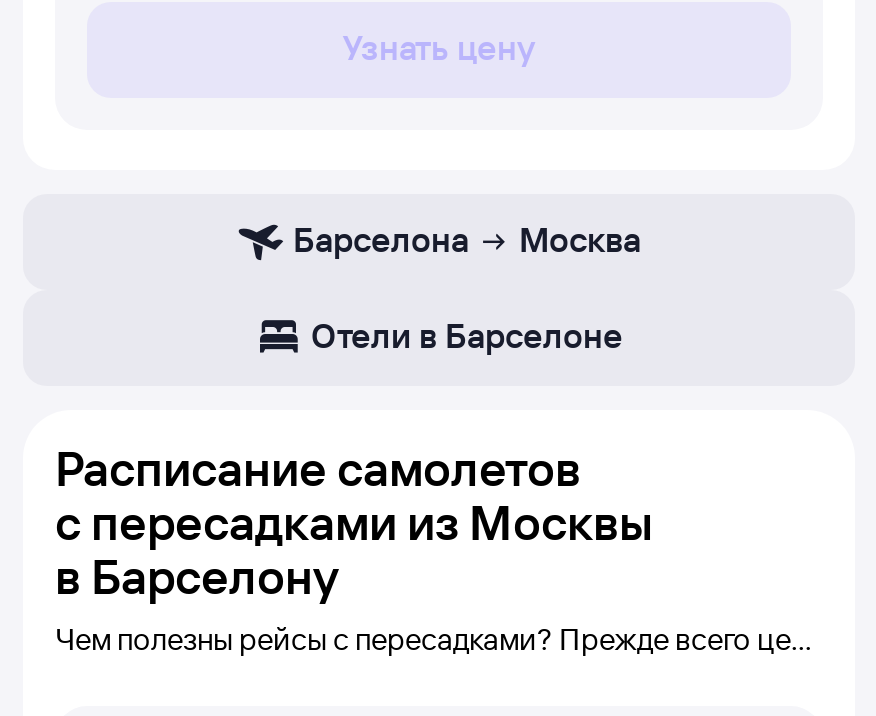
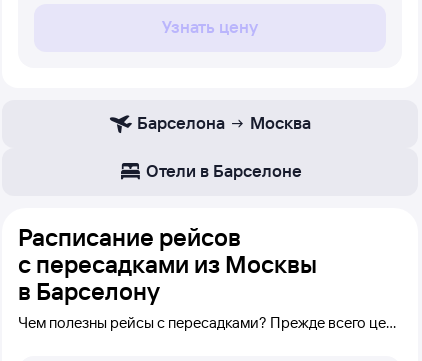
- Расписание самолетов
+ Расписание рейсов
